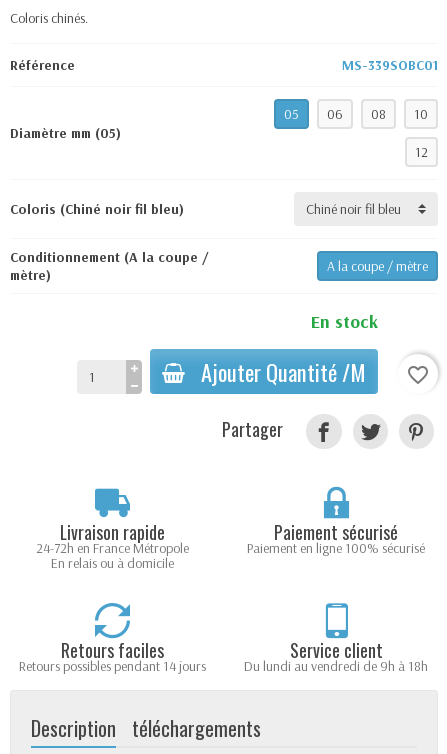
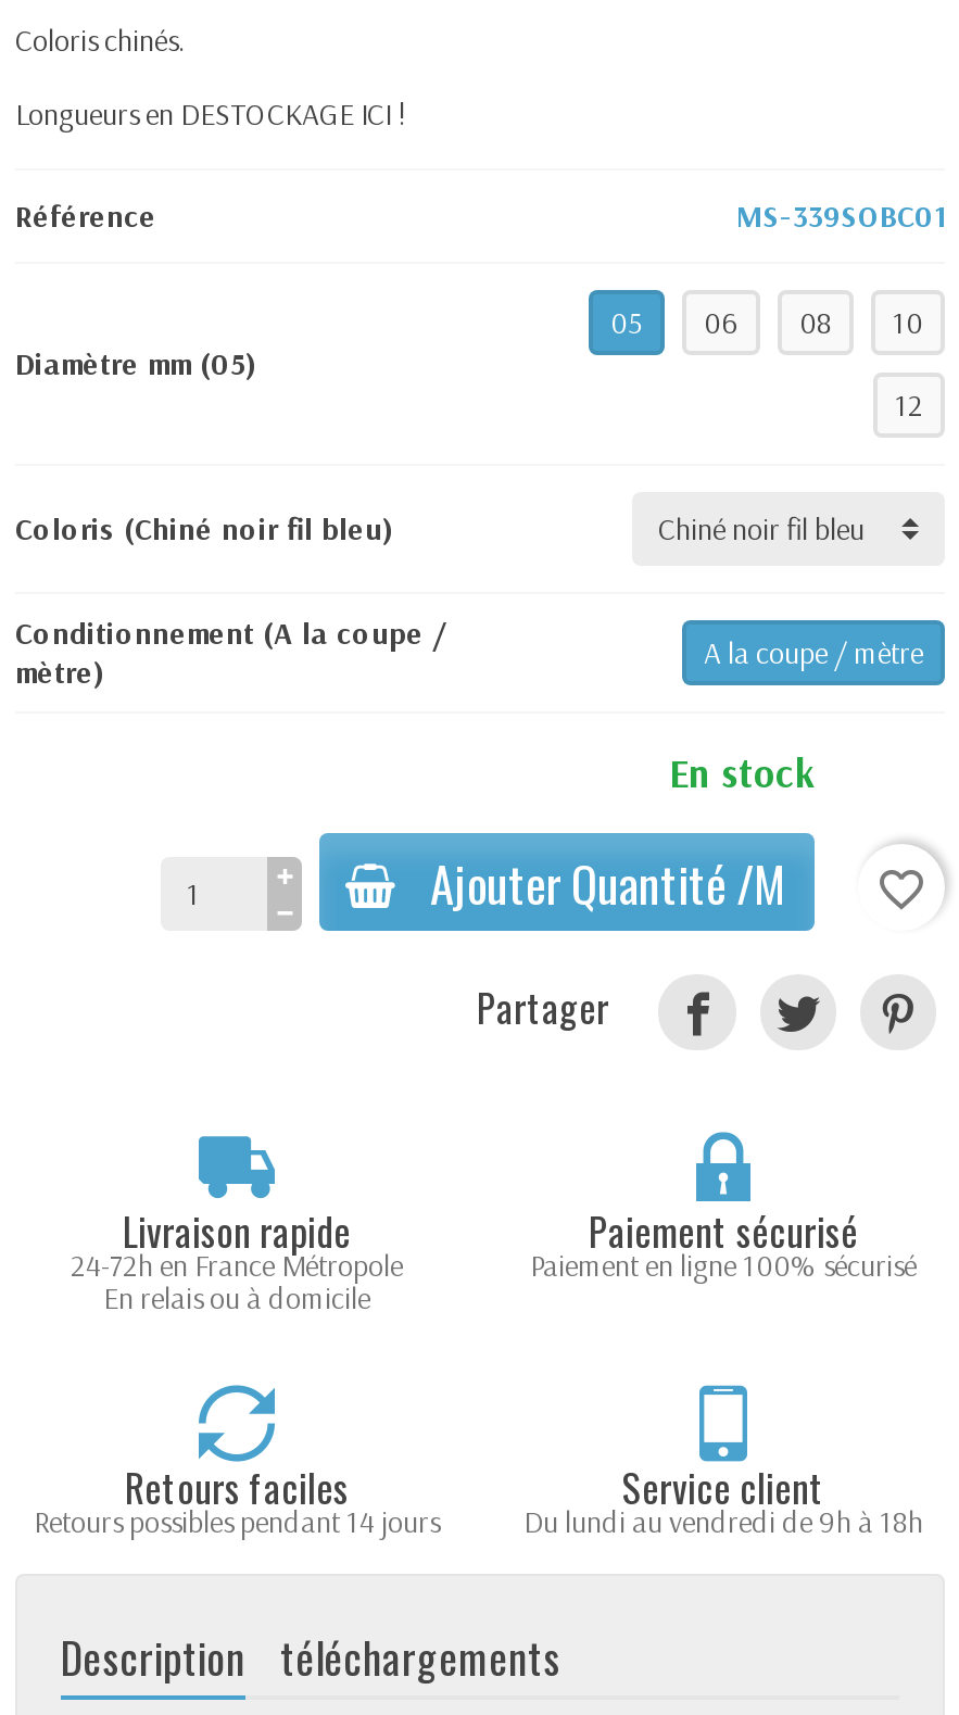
+ Longueurs en DESTOCKAGE ICI !
